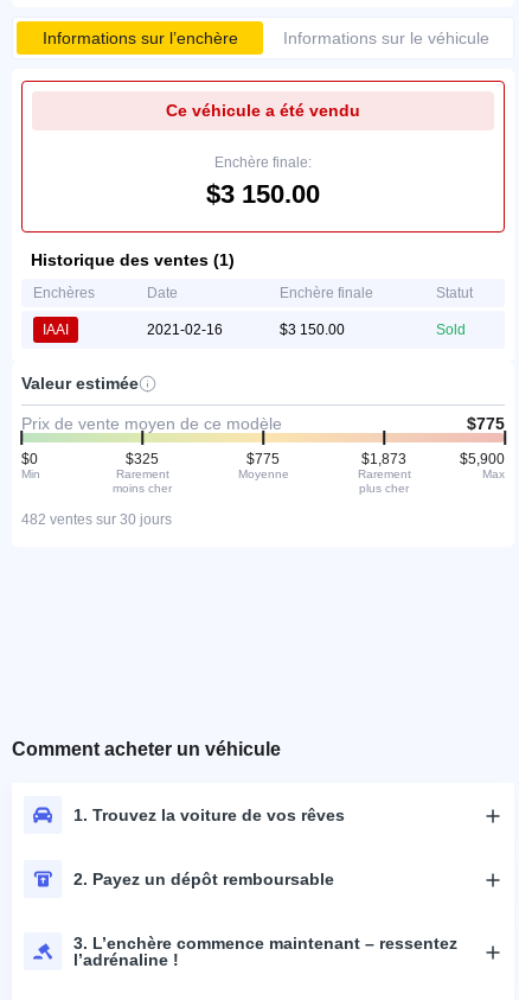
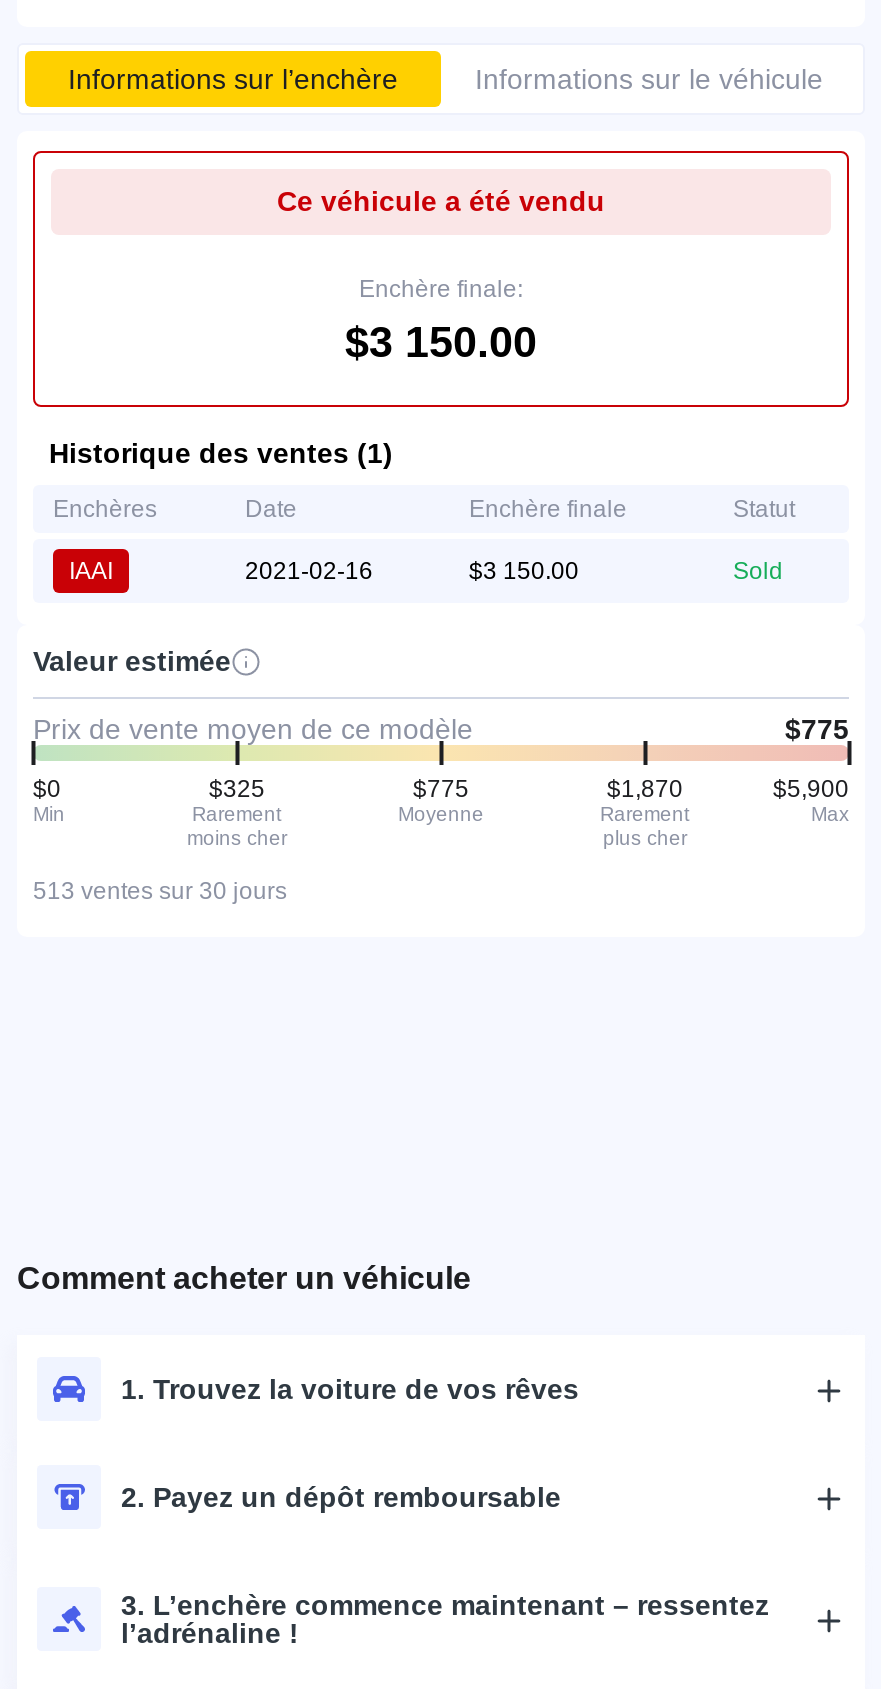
- $1,873
+ $1,870

- 482 ventes sur 30 jours
+ 513 ventes sur 30 jours
